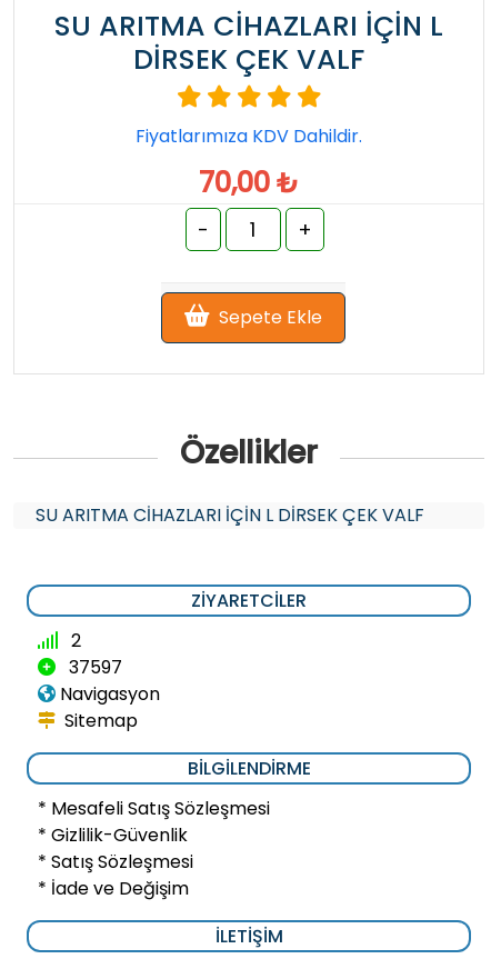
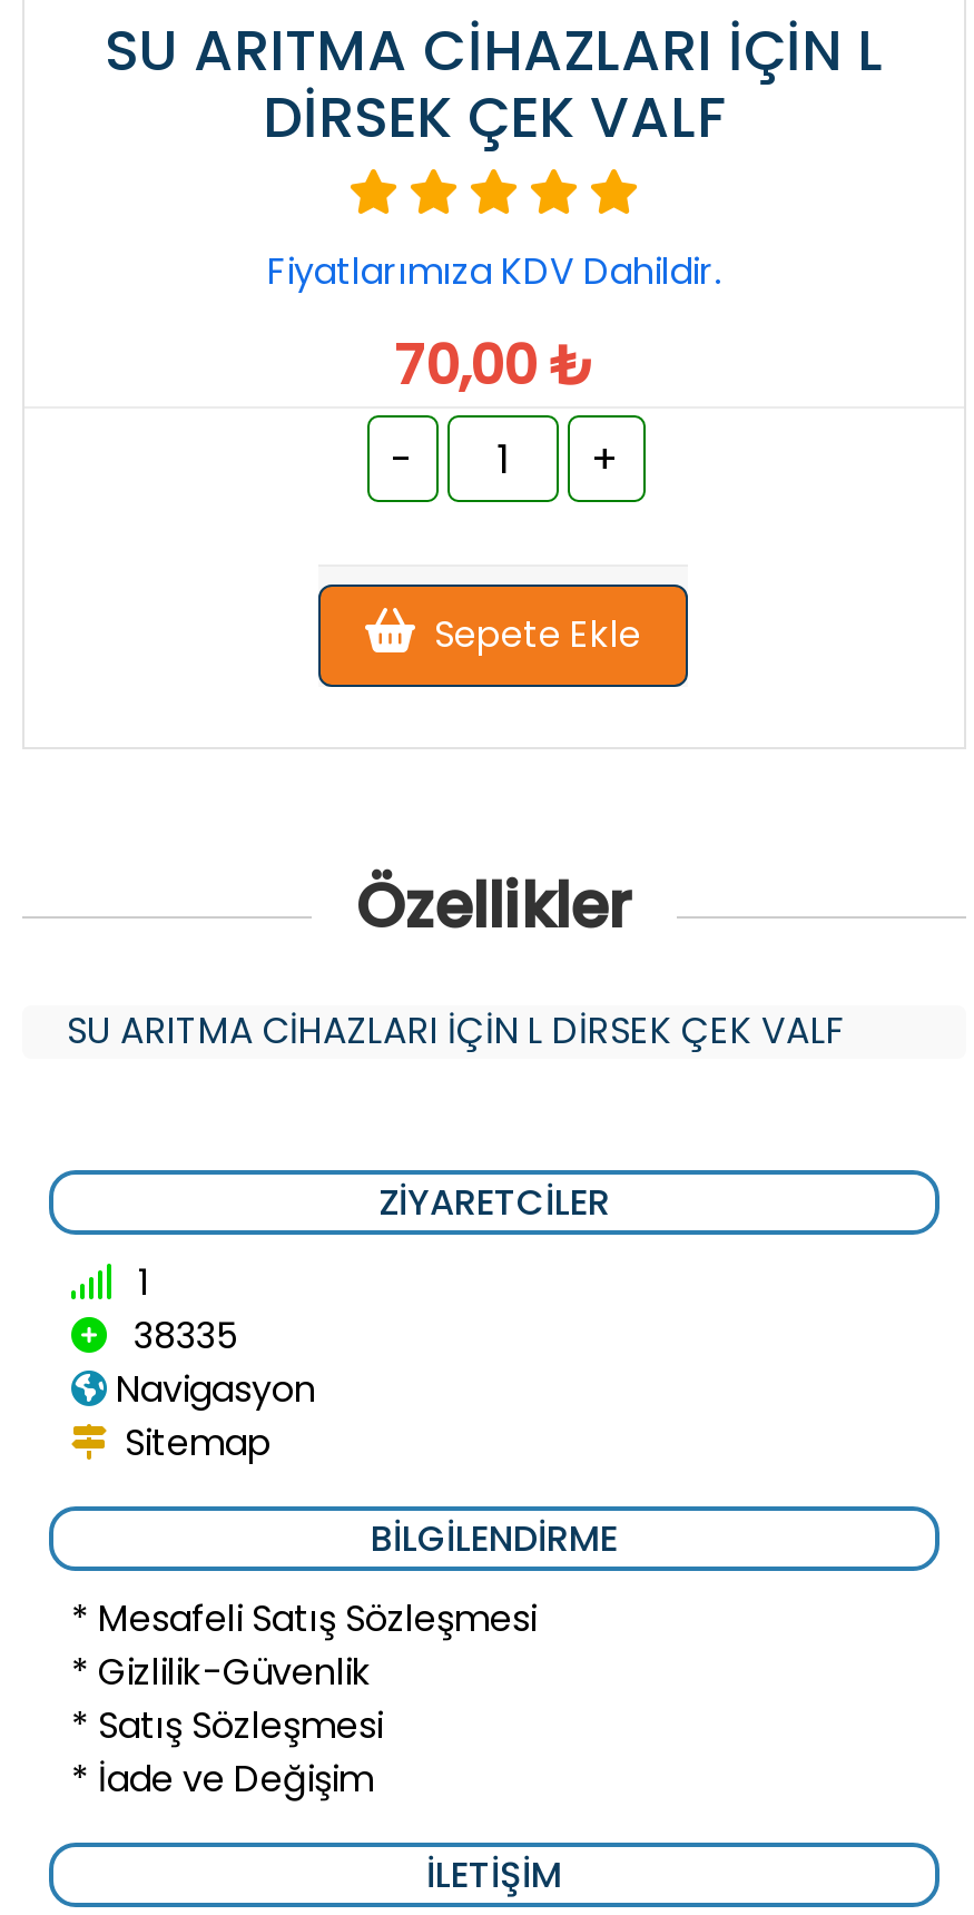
- 2
+ 1

- 37597
+ 38335
